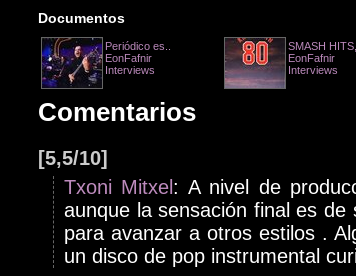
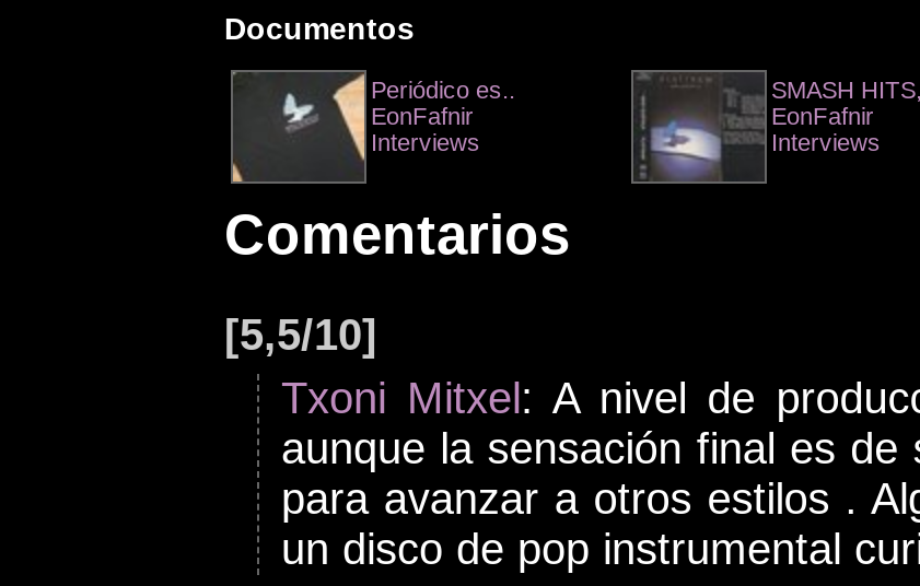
- [image]
+ [image]

- [image]
+ [image]
